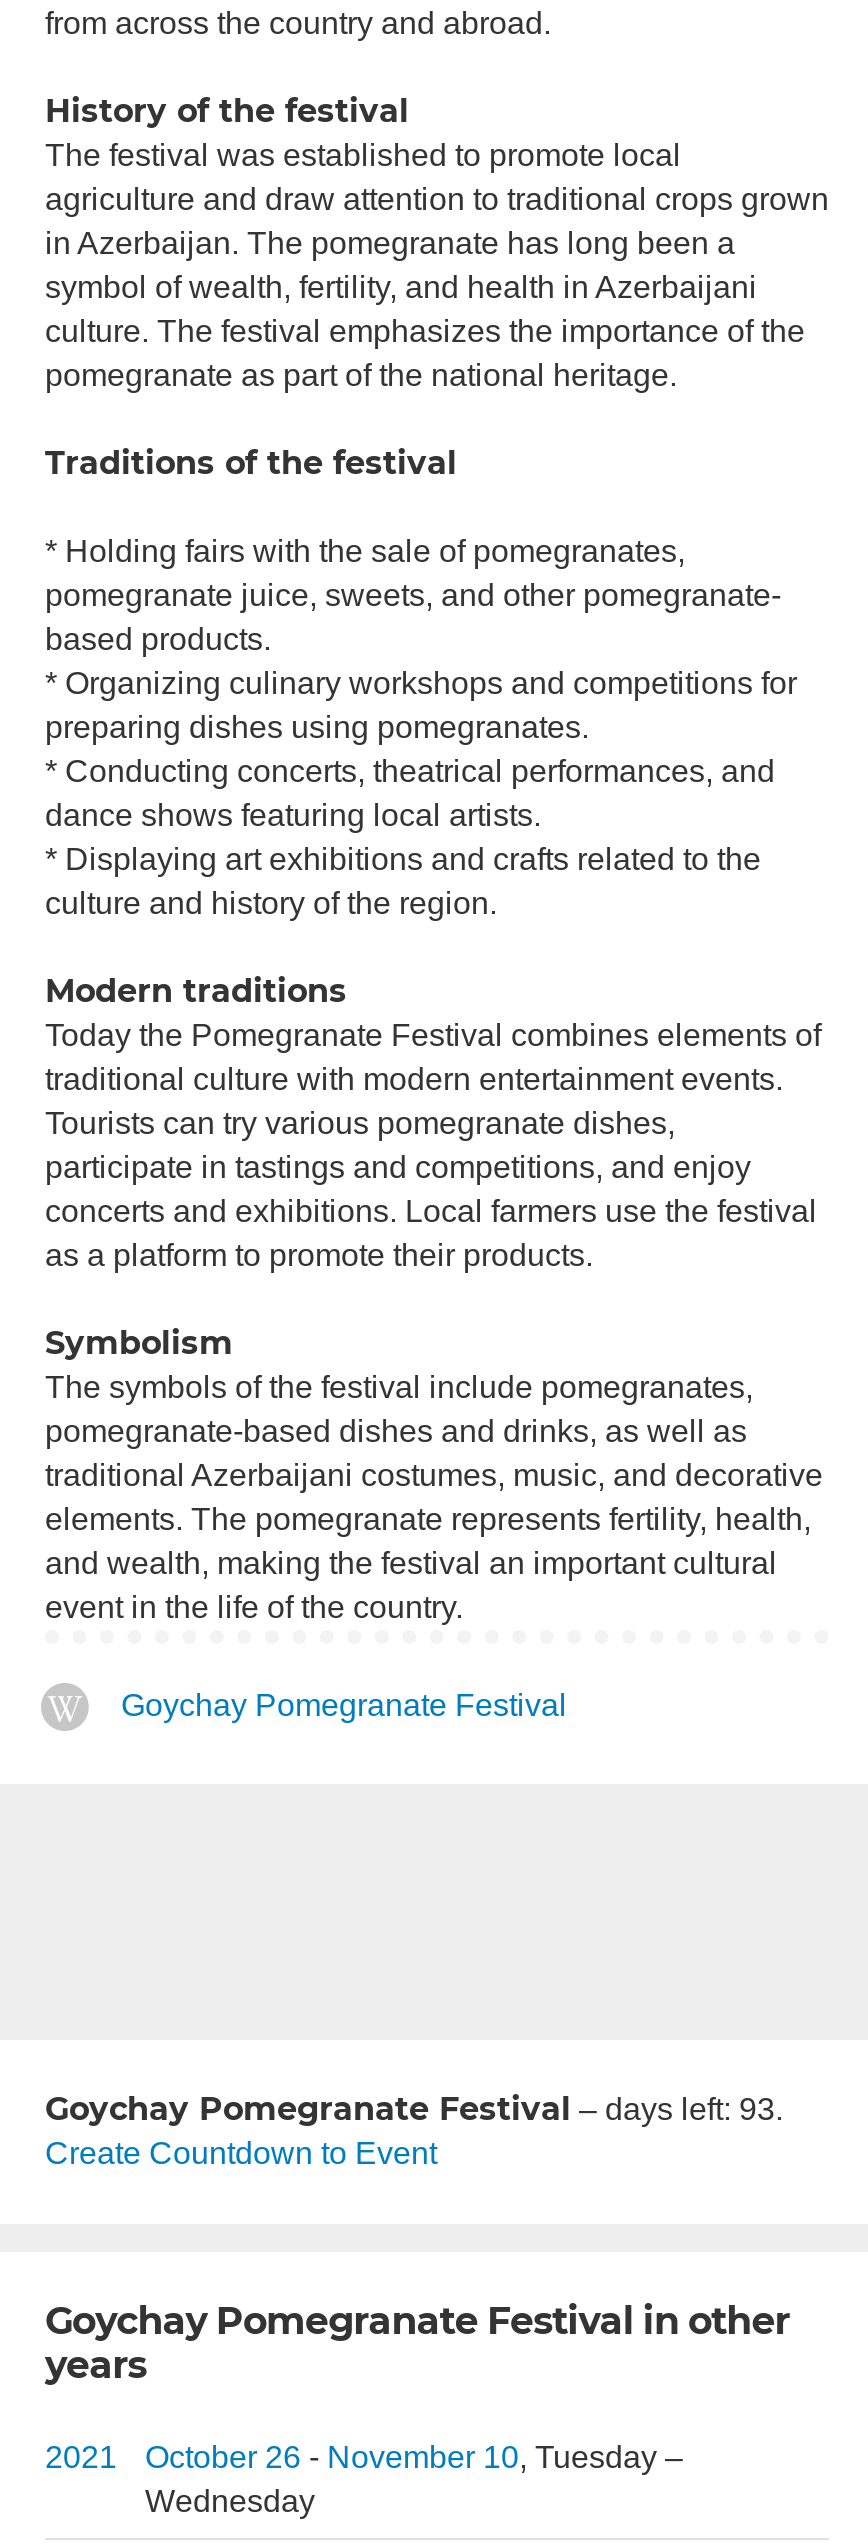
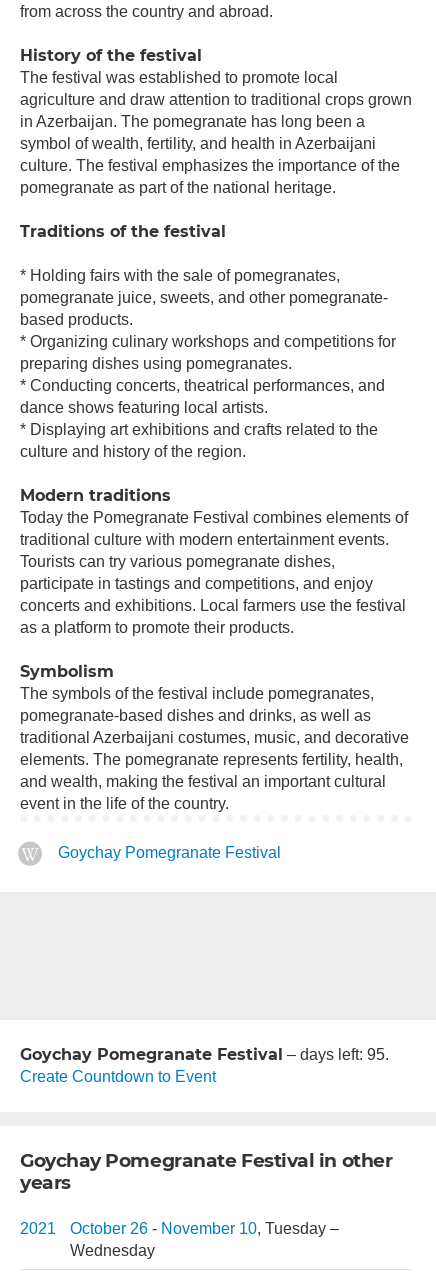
- Goychay Pomegranate Festival – days left: 93.
+ Goychay Pomegranate Festival – days left: 95.
